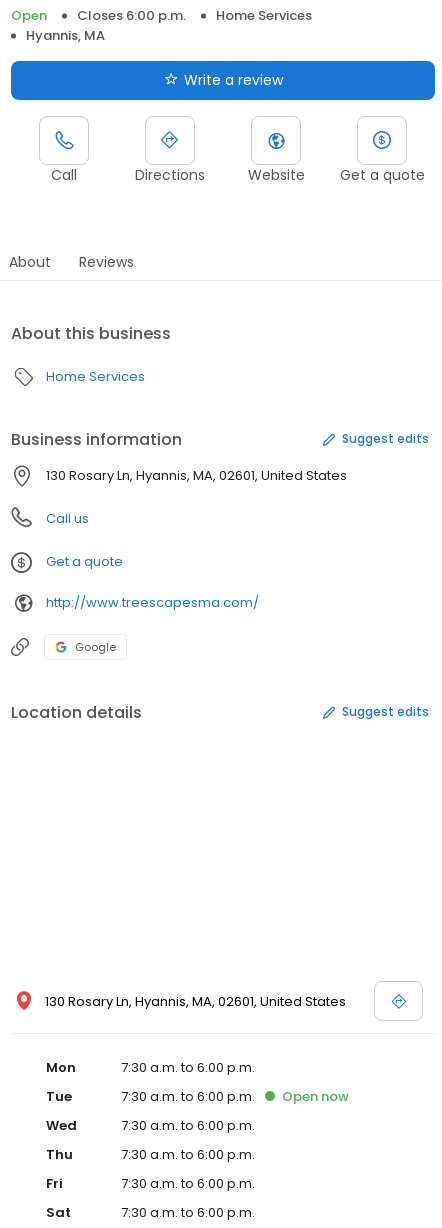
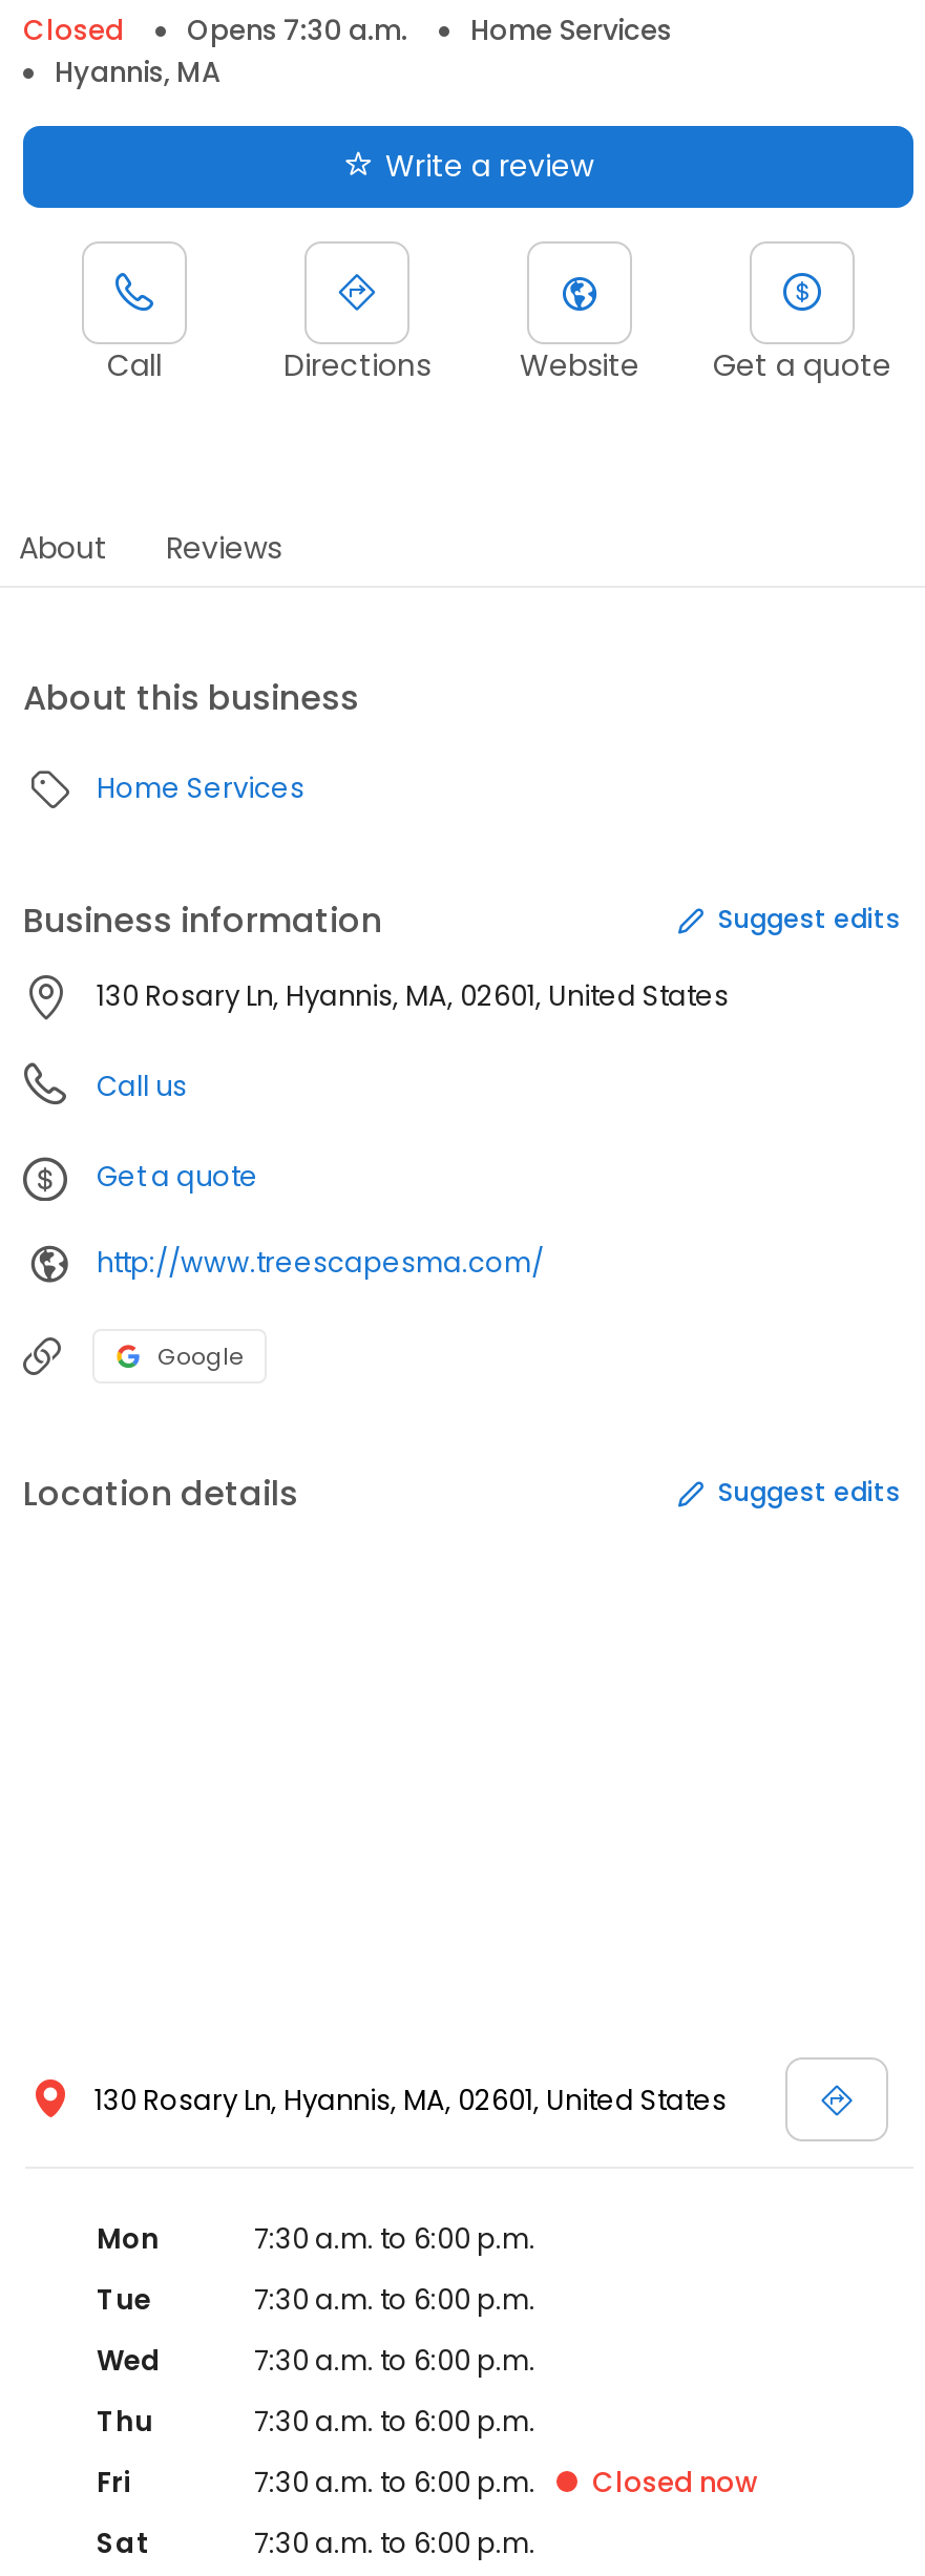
- Open
- Closes 6:00 p.m.
+ Closed
+ Opens 7:30 a.m.

- Open now

+ Closed now
